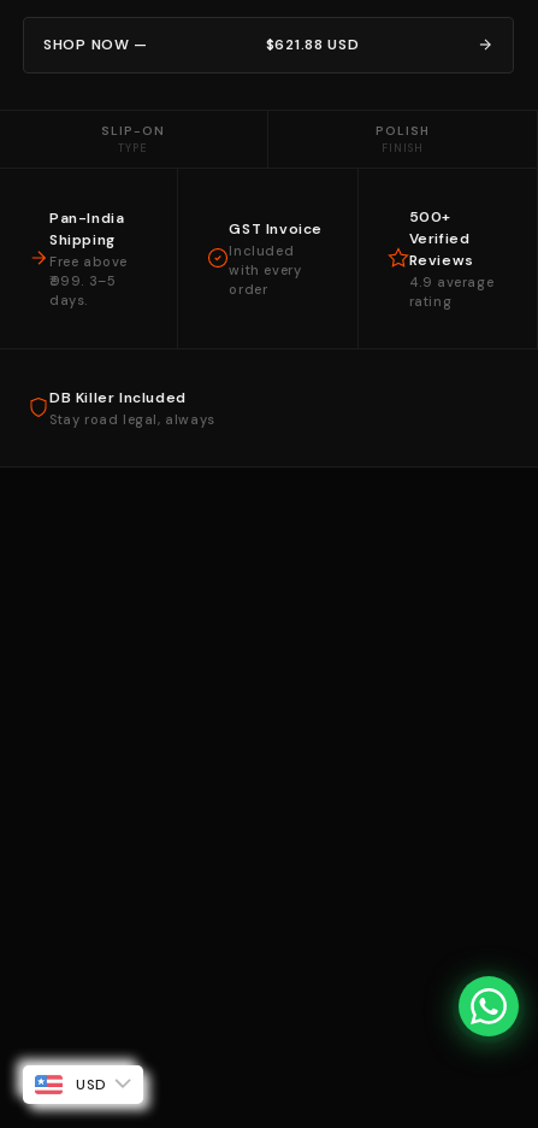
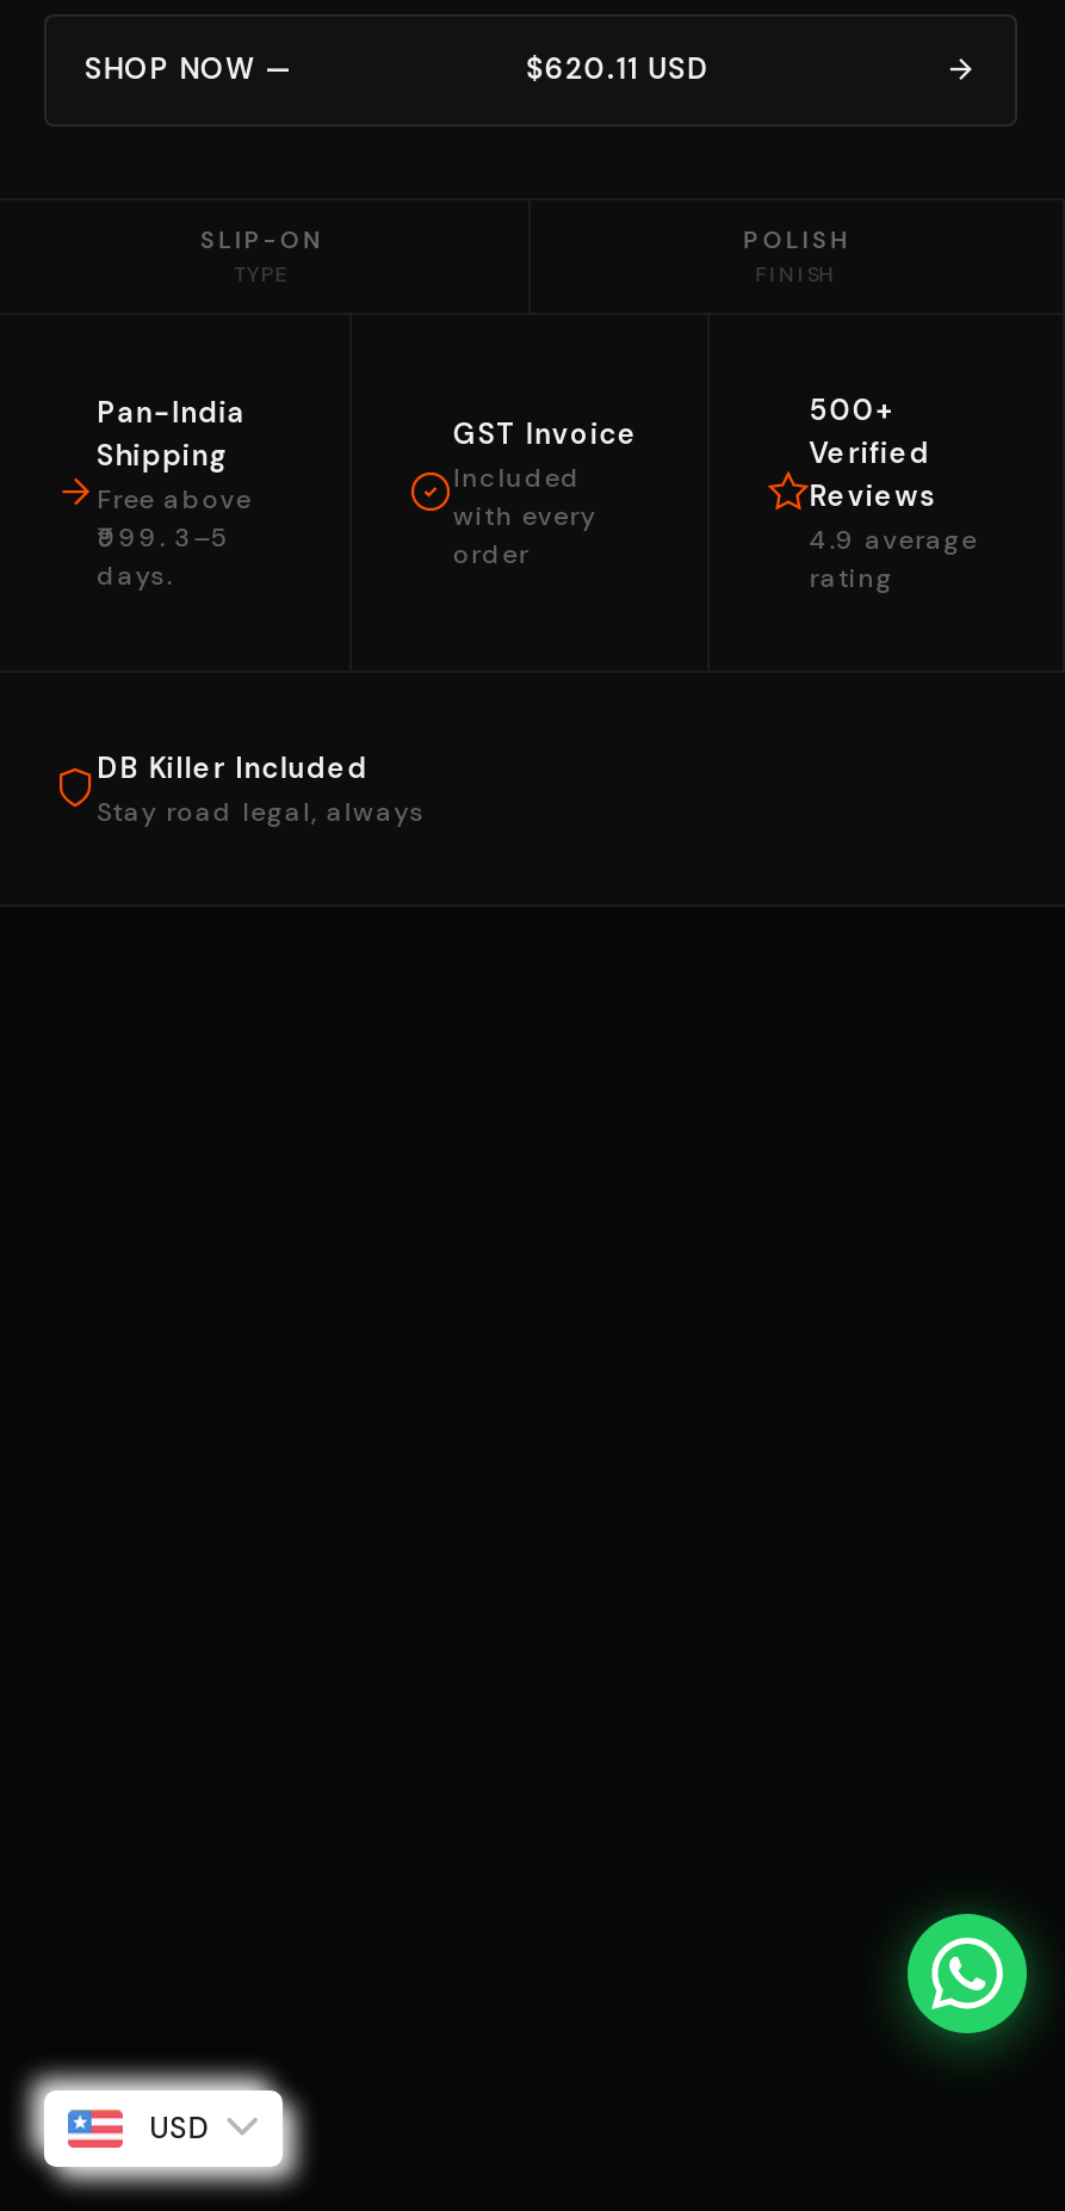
- $621.88 USD
+ $620.11 USD
